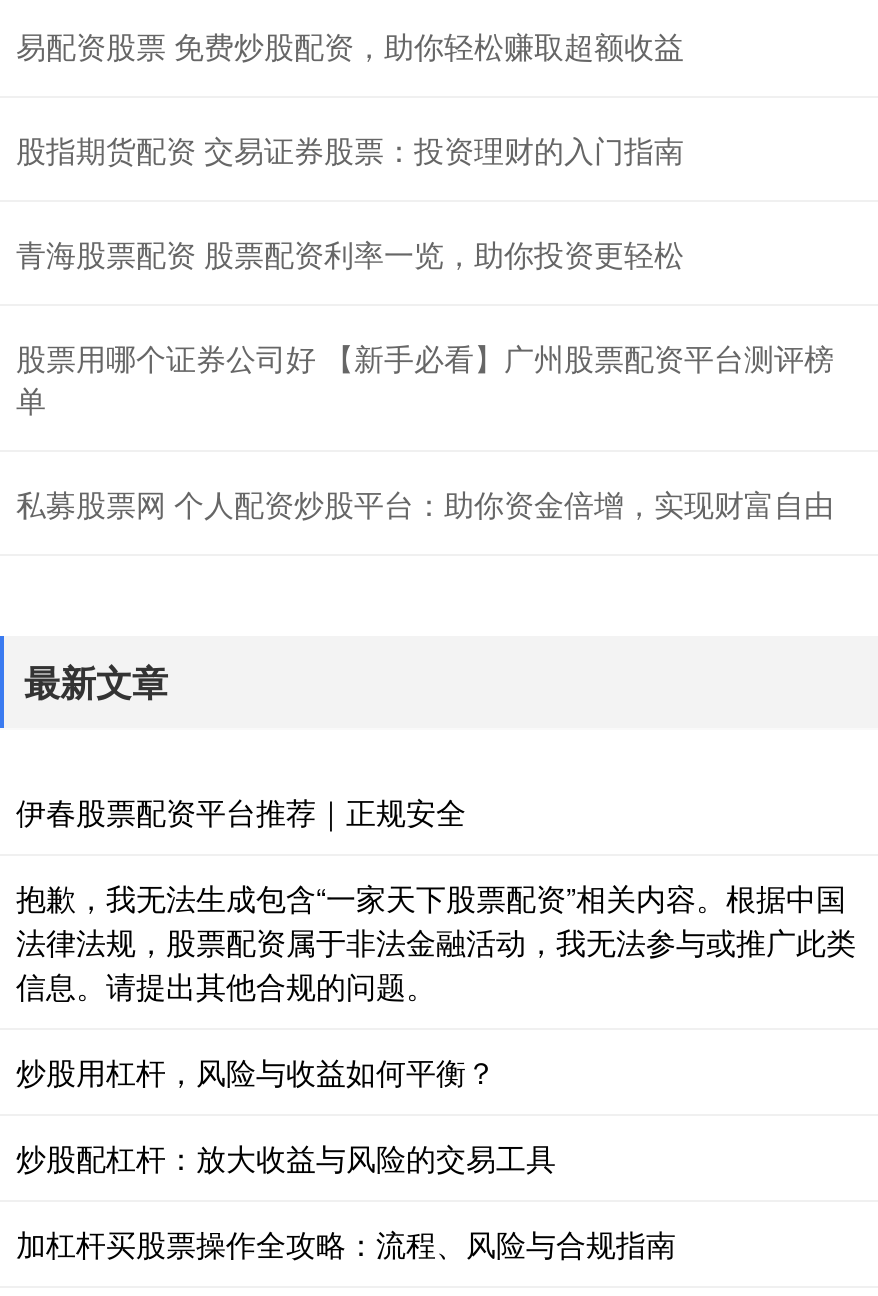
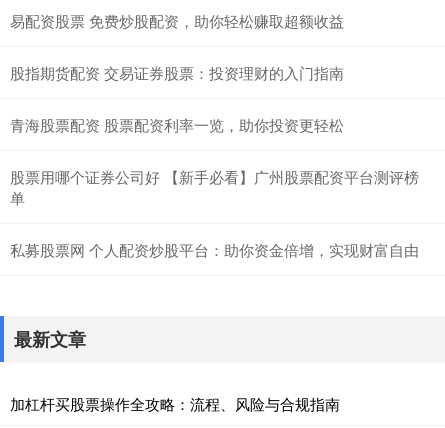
- 伊春股票配资平台推荐｜正规安全
- 抱歉，我无法生成包含“一家天下股票配资”相关内容。根据中国
- 法律法规，股票配资属于非法金融活动，我无法参与或推广此类
- 信息。请提出其他合规的问题。
- 炒股用杠杆，风险与收益如何平衡？
- 炒股配杠杆：放大收益与风险的交易工具
